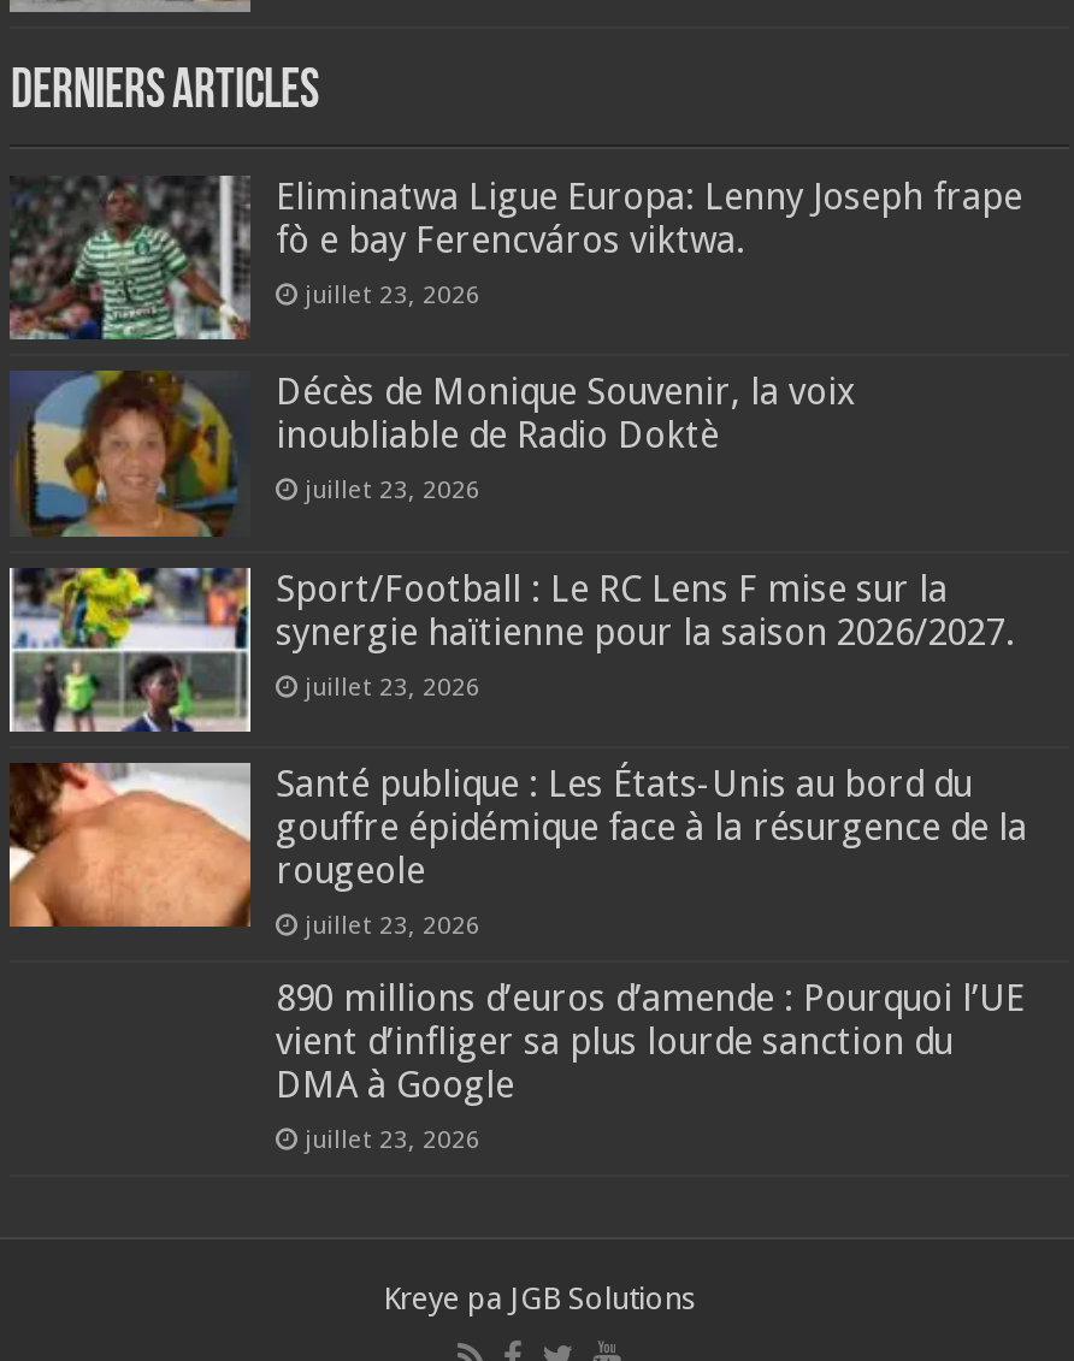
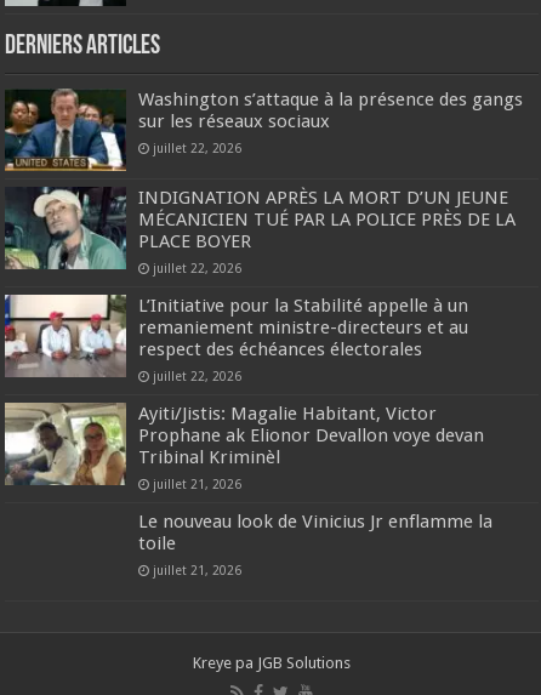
- [image]
- Eliminatwa Ligue Europa: Lenny Joseph frape
- fò e bay Ferencváros viktwa.
- juillet 23, 2026
+ [image]
+ Washington s’attaque à la présence des gangs
+ sur les réseaux sociaux
+ juillet 22, 2026

- [image]
- Décès de Monique Souvenir, la voix
- inoubliable de Radio Doktè
- juillet 23, 2026
+ [image]
+ INDIGNATION APRÈS LA MORT D’UN JEUNE
+ MÉCANICIEN TUÉ PAR LA POLICE PRÈS DE LA
+ PLACE BOYER
+ juillet 22, 2026

- [image]
- Sport/Football : Le RC Lens F mise sur la
- synergie haïtienne pour la saison 2026/2027.
- juillet 23, 2026
+ [image]
+ L’Initiative pour la Stabilité appelle à un
+ remaniement ministre-directeurs et au
+ respect des échéances électorales
+ juillet 22, 2026

- [image]
- Santé publique : Les États-Unis au bord du
- gouffre épidémique face à la résurgence de la
- rougeole
- juillet 23, 2026
+ [image]
+ Ayiti/Jistis: Magalie Habitant, Victor
+ Prophane ak Elionor Devallon voye devan
+ Tribinal Kriminèl
+ juillet 21, 2026

- 890 millions d’euros d’amende : Pourquoi l’UE
- vient d’infliger sa plus lourde sanction du
- DMA à Google
- juillet 23, 2026
+ Le nouveau look de Vinicius Jr enflamme la
+ toile
+ juillet 21, 2026
